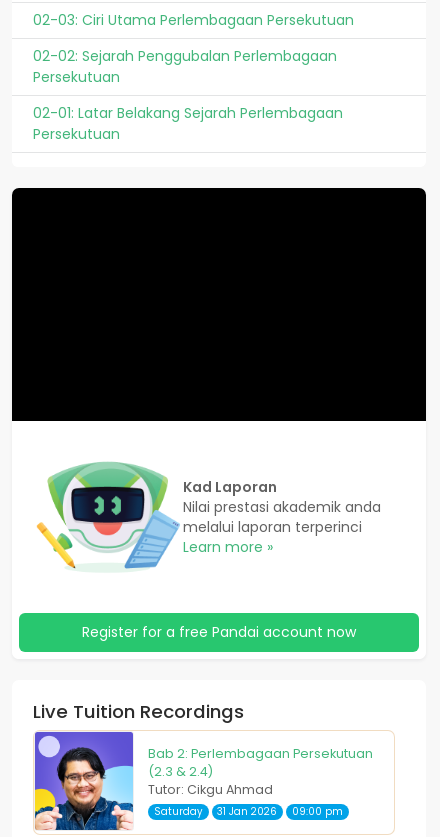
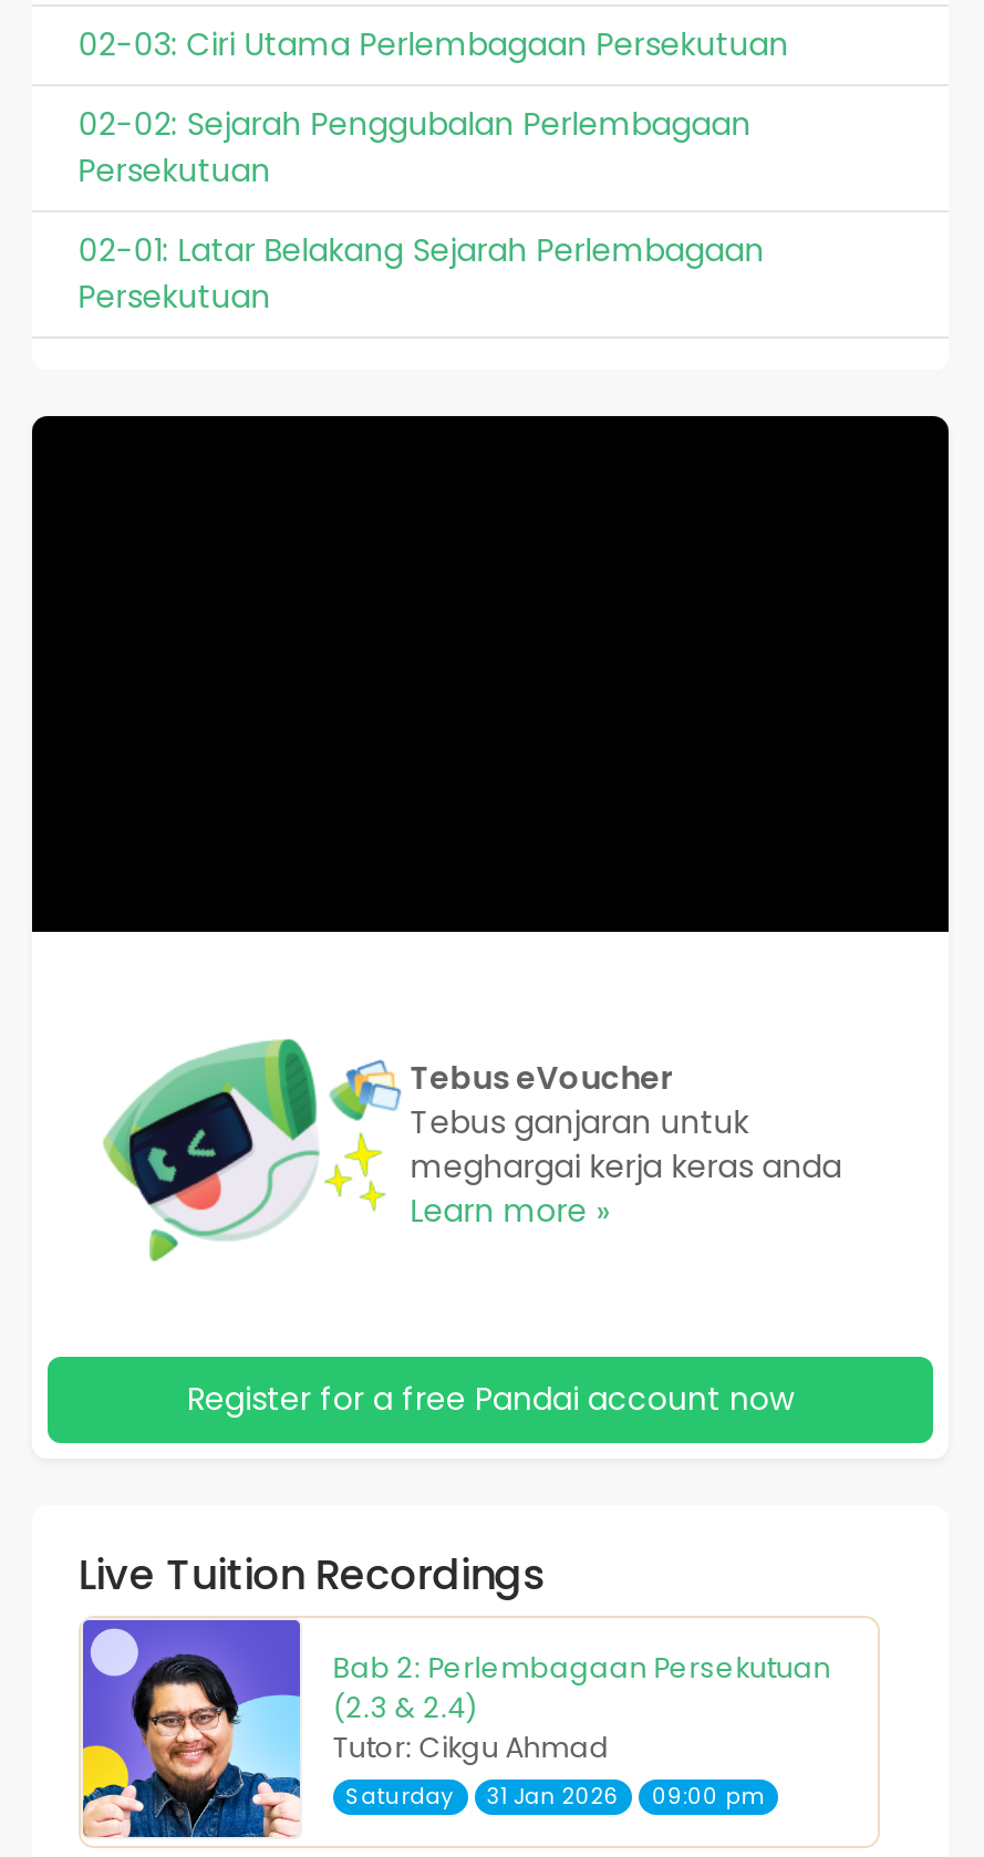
- [image]
- Kad Laporan
- Nilai prestasi akademik anda
- melalui laporan terperinci
+ [image]
+ Tebus eVoucher
+ Tebus ganjaran untuk
+ meghargai kerja keras anda
